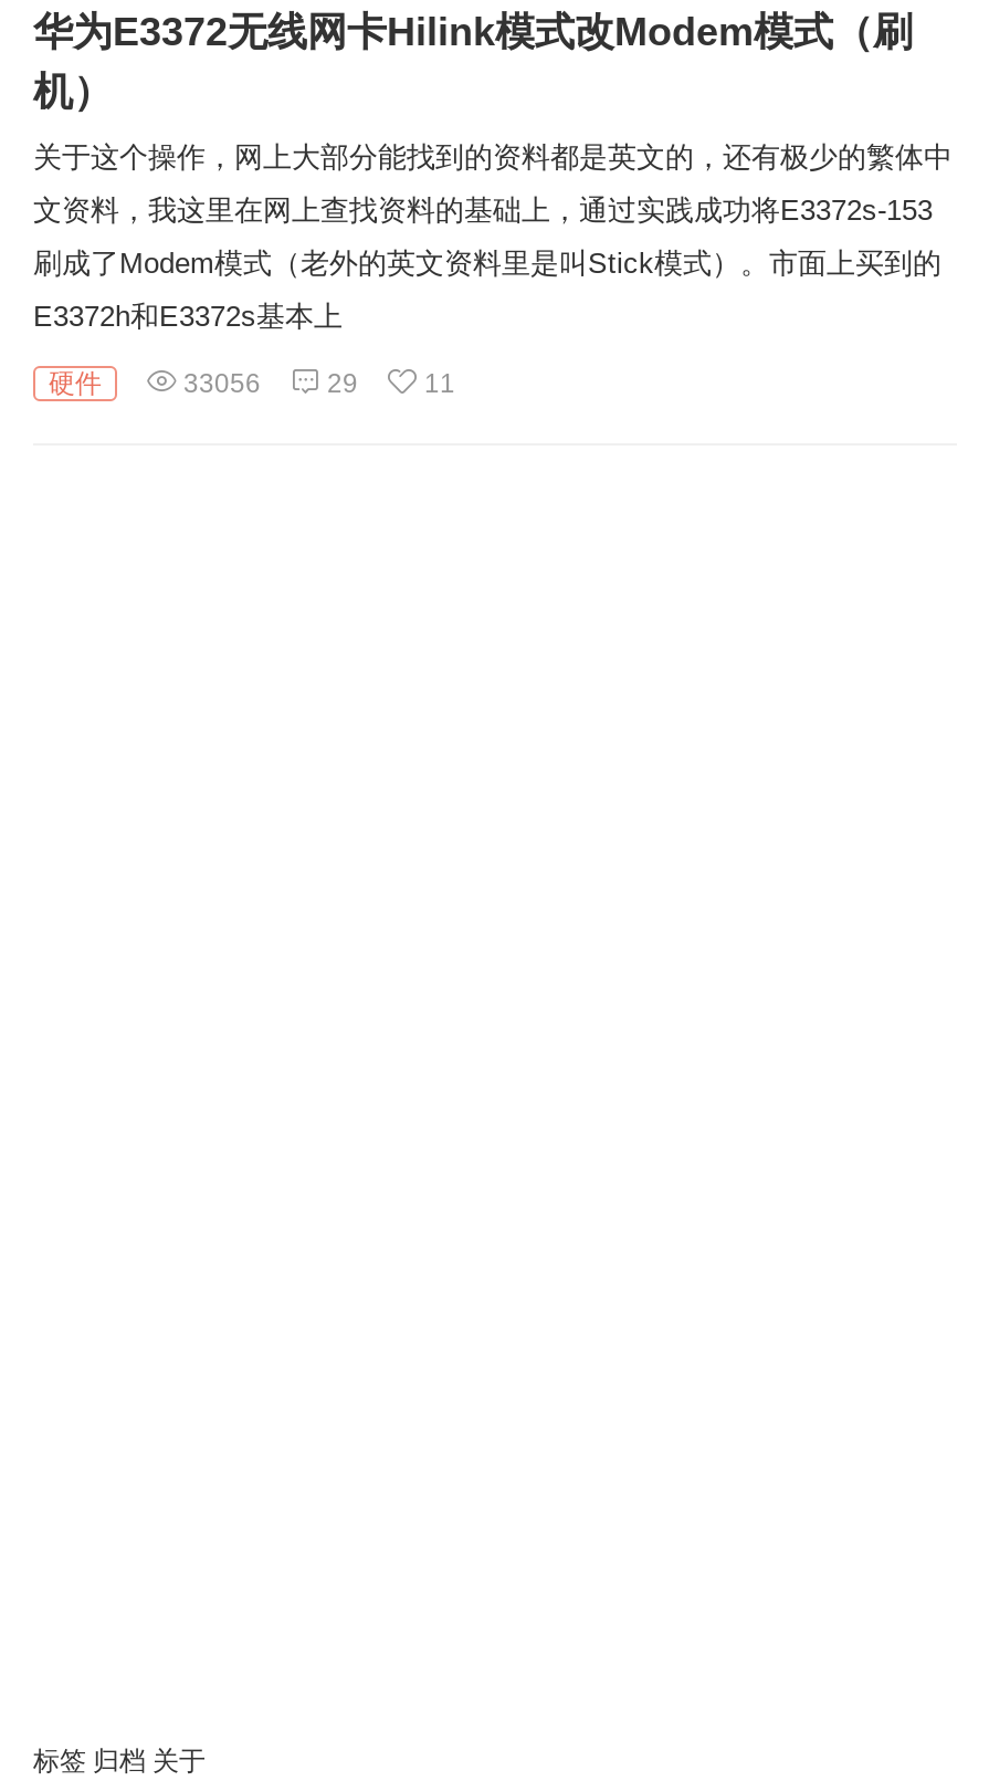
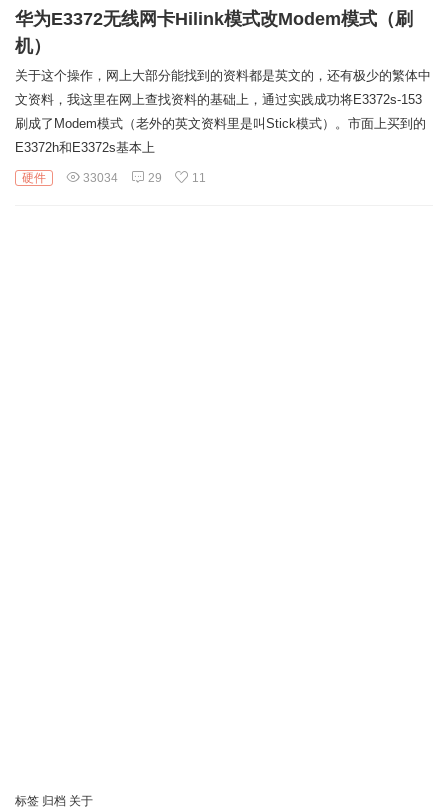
- 33056 29 11
+ 33034 29 11
